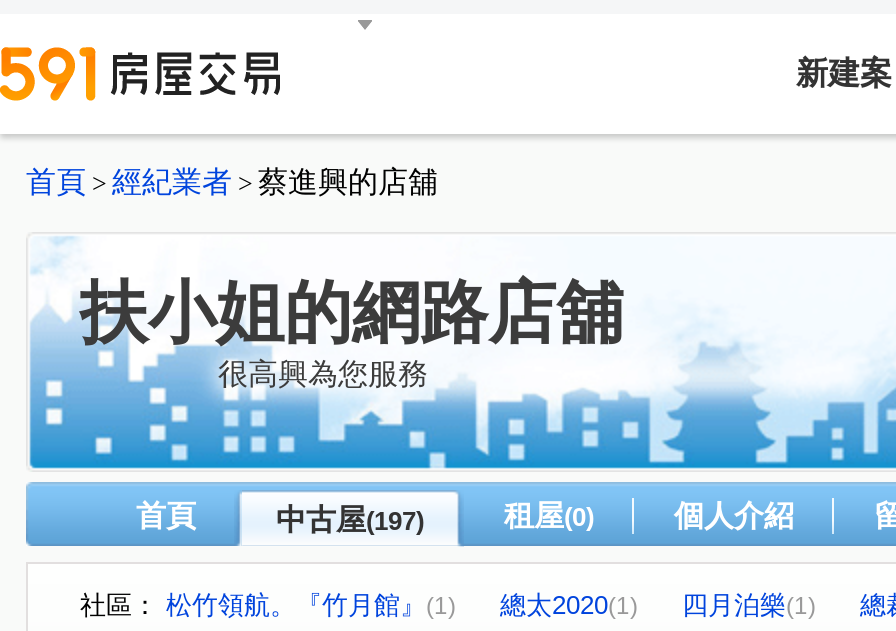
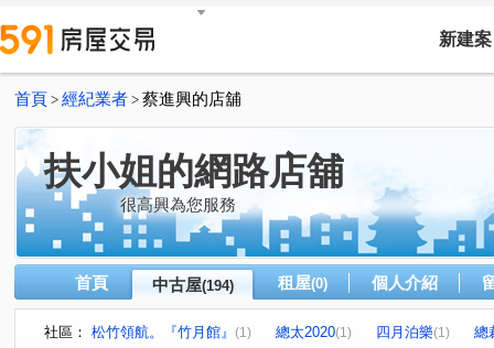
- 中古屋(197)
+ 中古屋(194)
